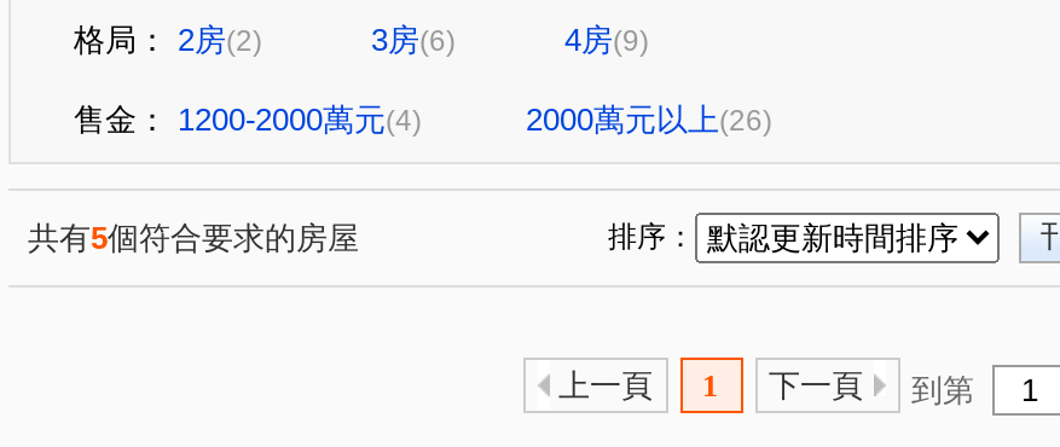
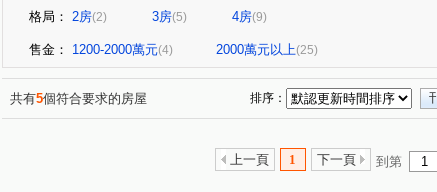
- 3房(6)
+ 3房(5)

- 2000萬元以上(26)
+ 2000萬元以上(25)
